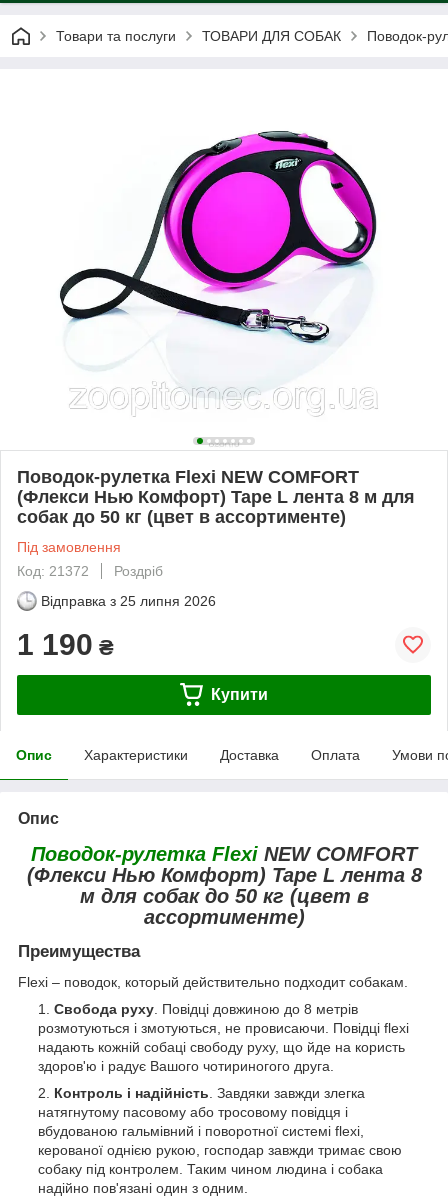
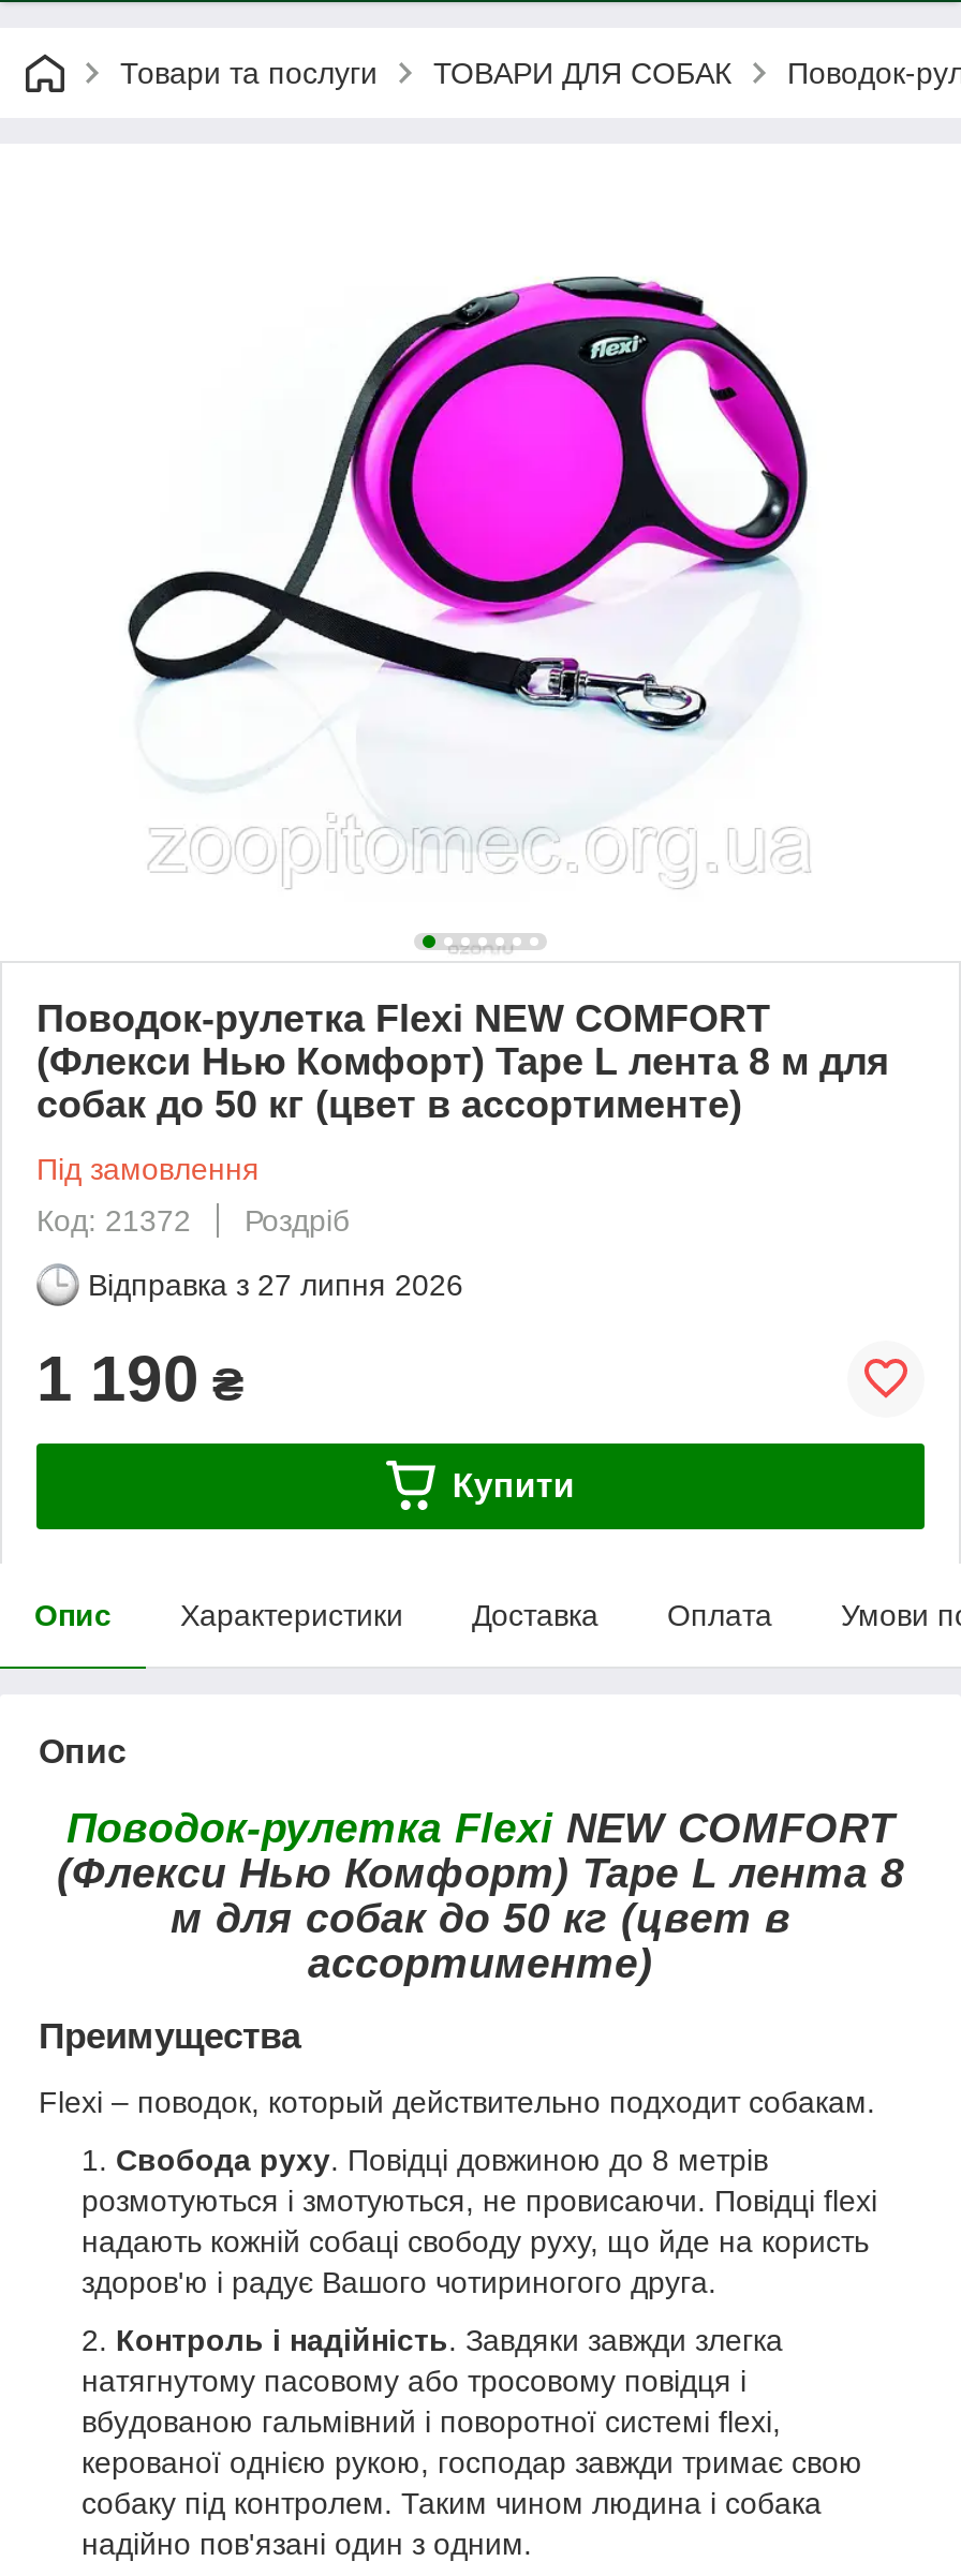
- Відправка з 25 липня 2026
+ Відправка з 27 липня 2026
